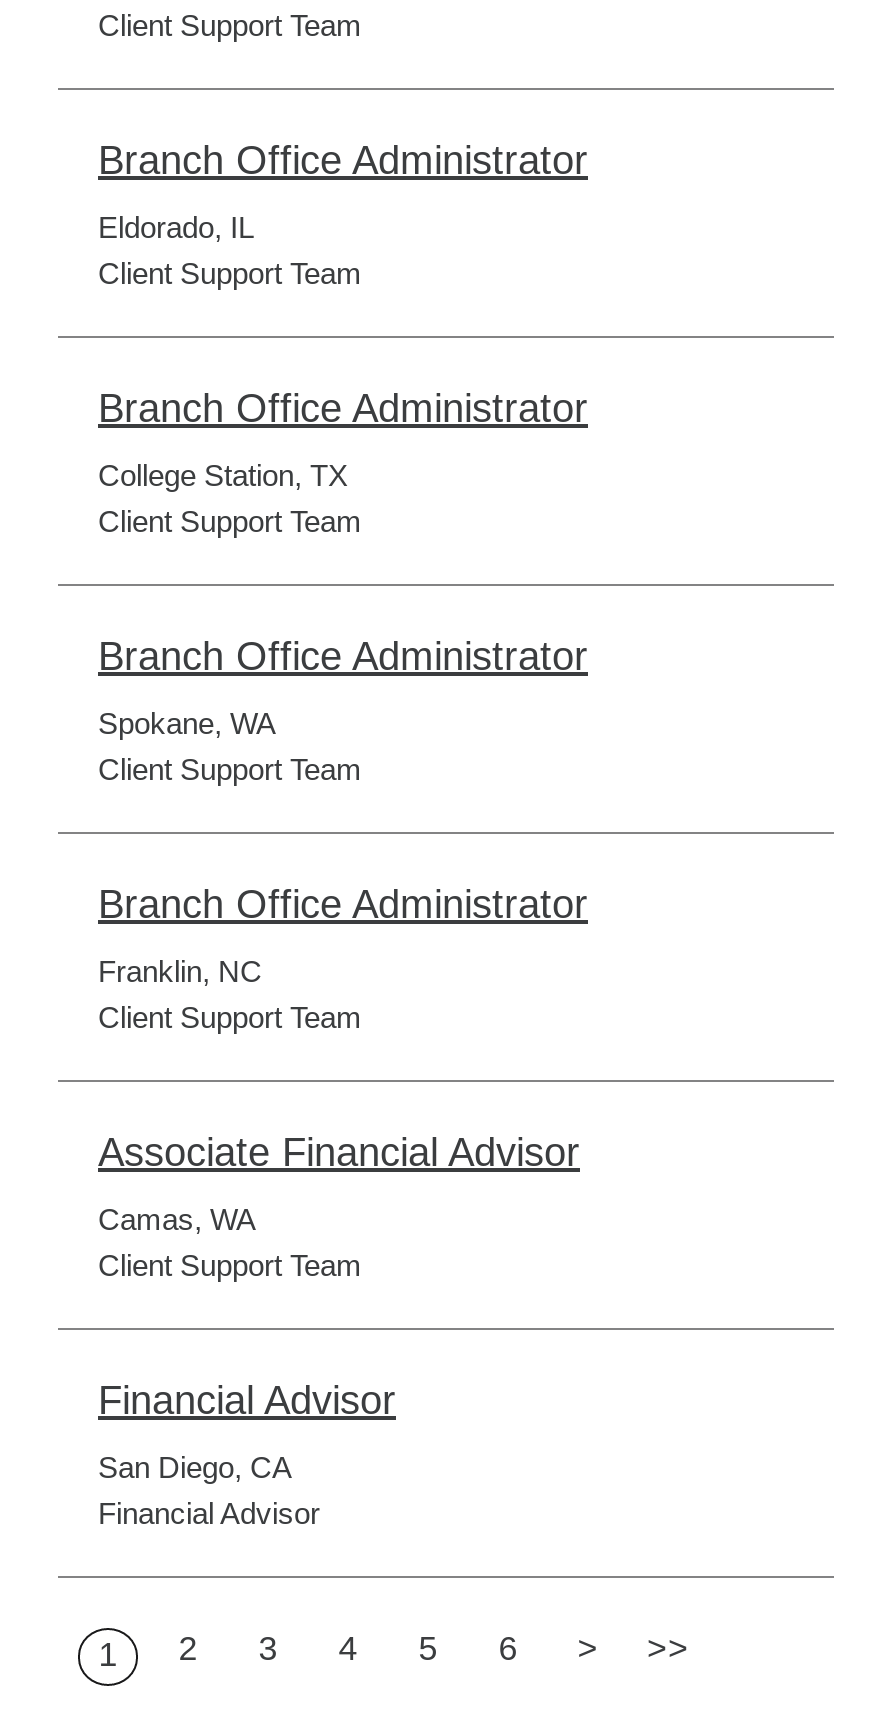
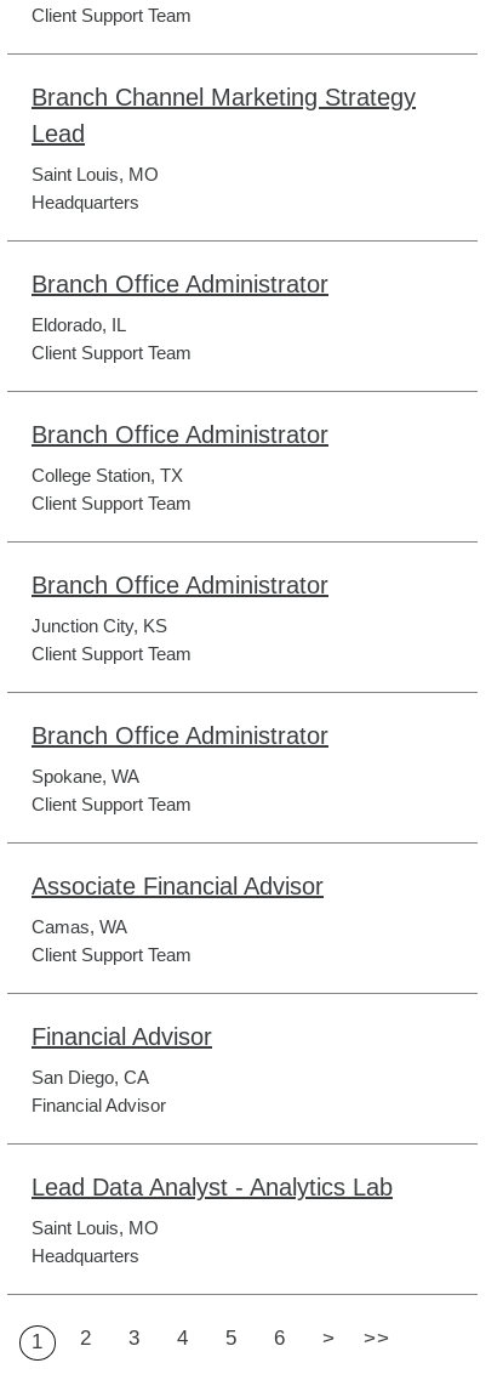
+ Branch Channel Marketing Strategy
+ Lead
+ Saint Louis, MO
+ Headquarters

+ Junction City, KS

moved down: Spokane, WA

- Franklin, NC

+ Lead Data Analyst - Analytics Lab
+ Saint Louis, MO
+ Headquarters
